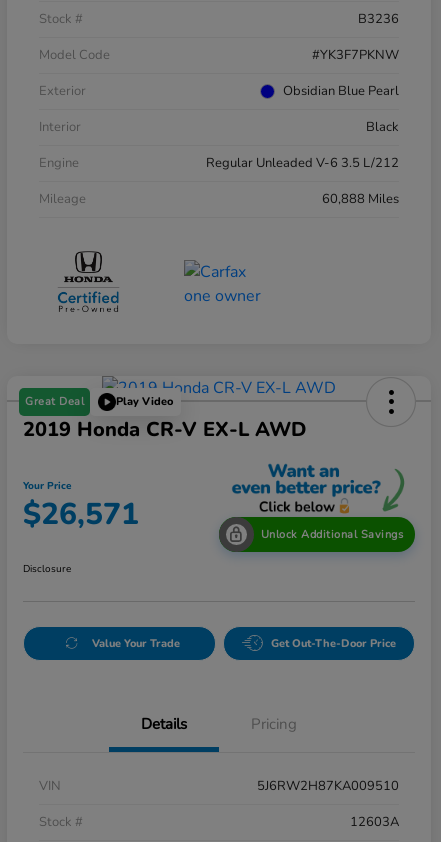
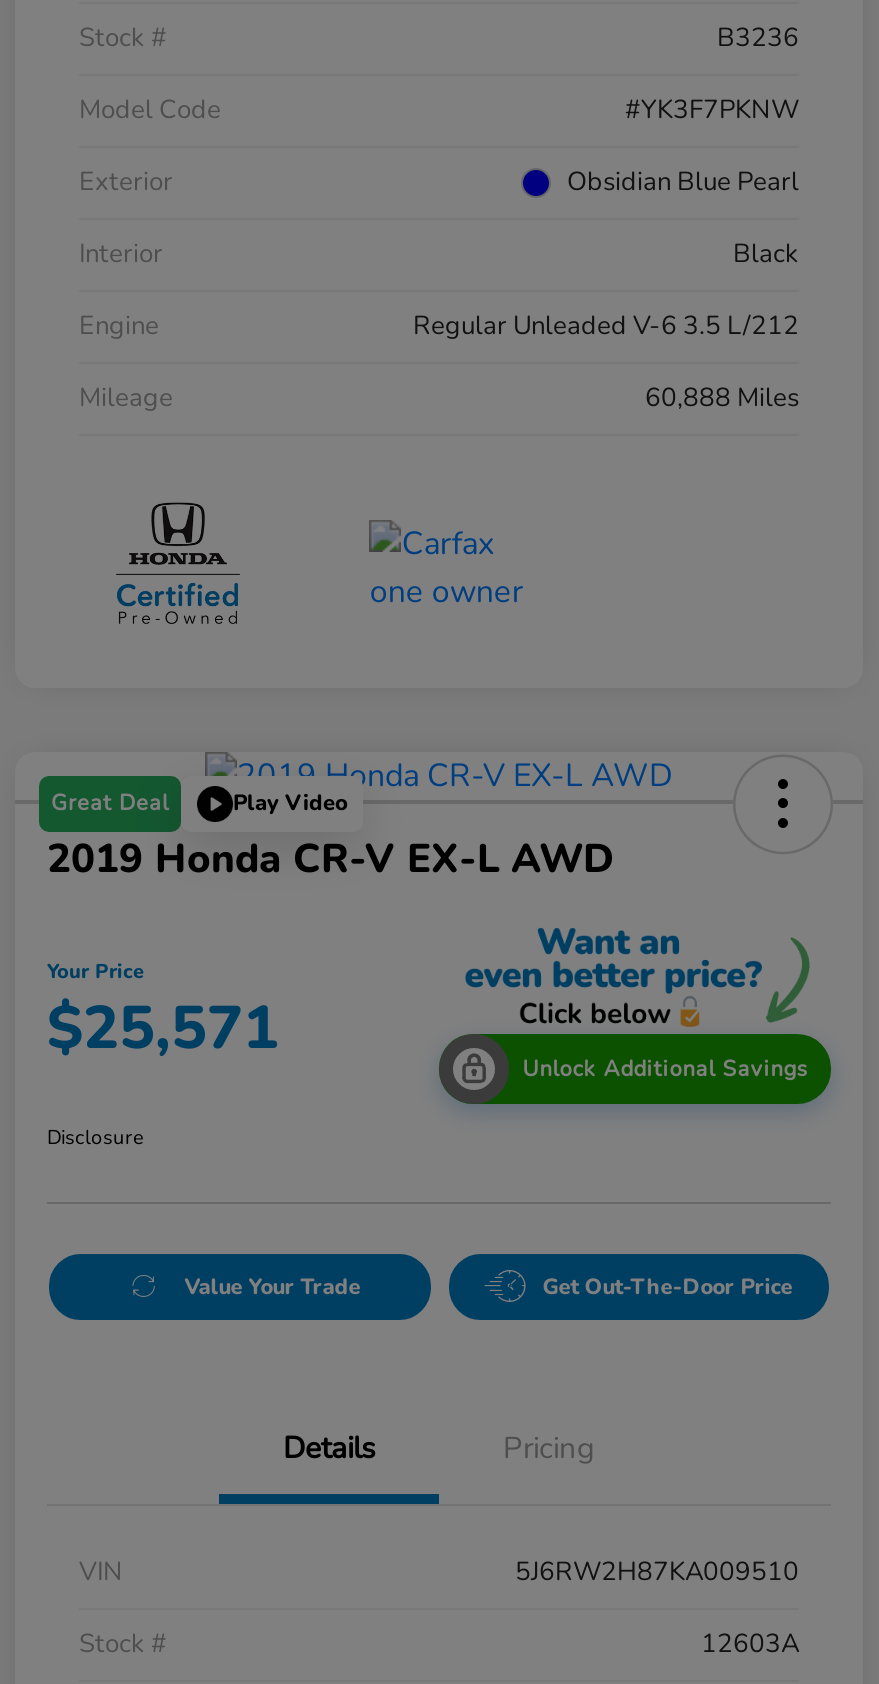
- $26,571
+ $25,571
